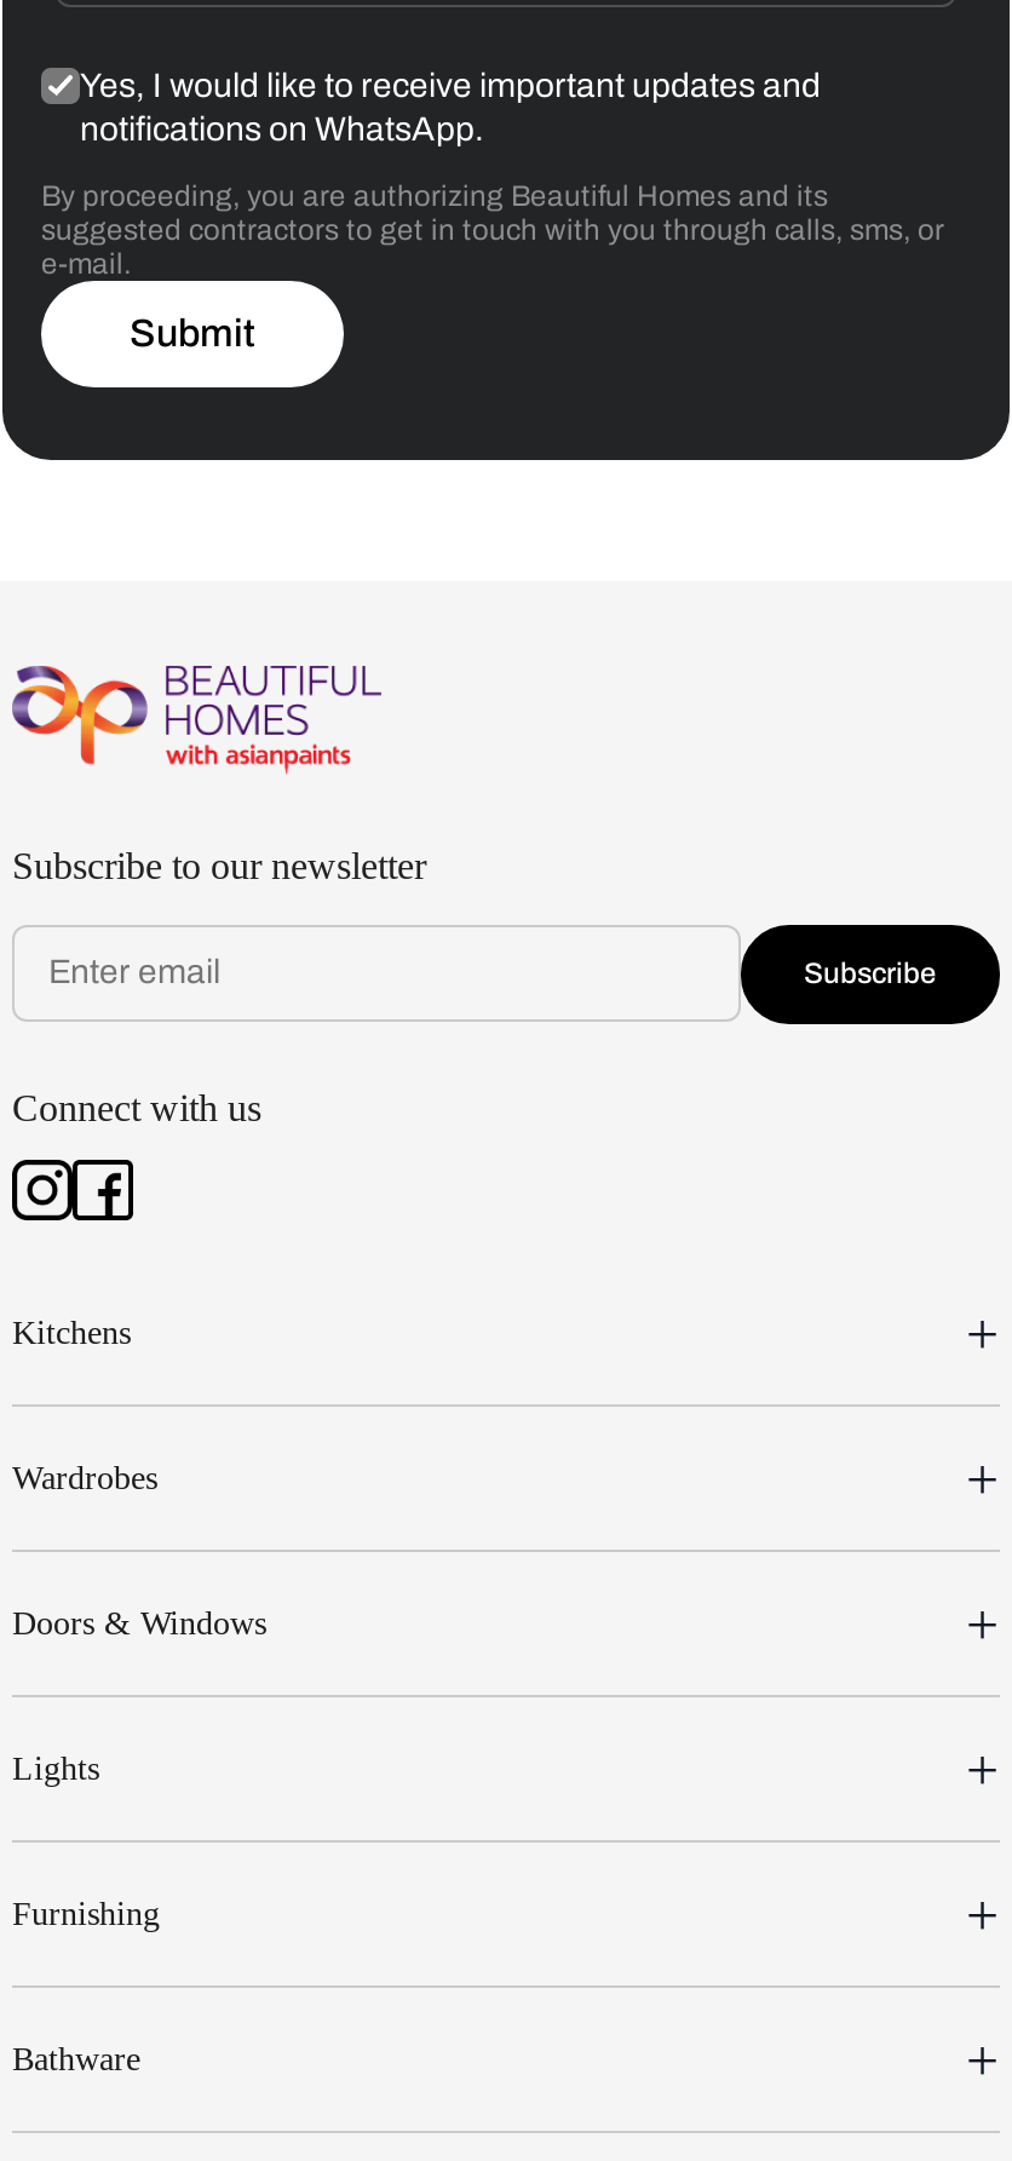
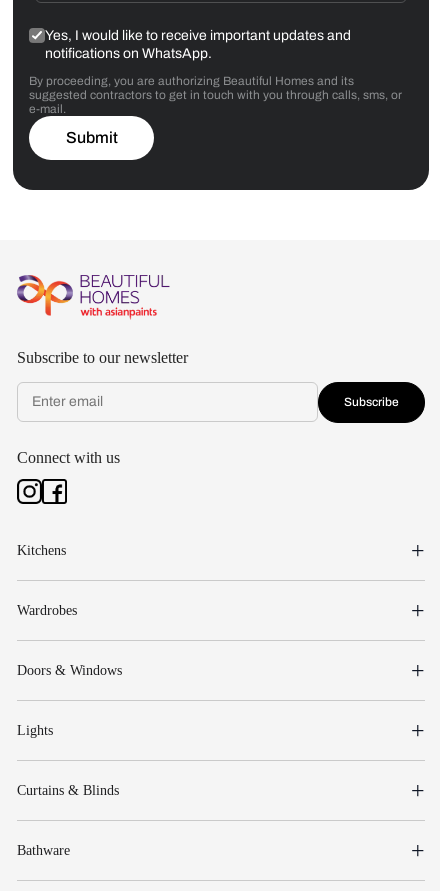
- Furnishing
+ Curtains & Blinds
